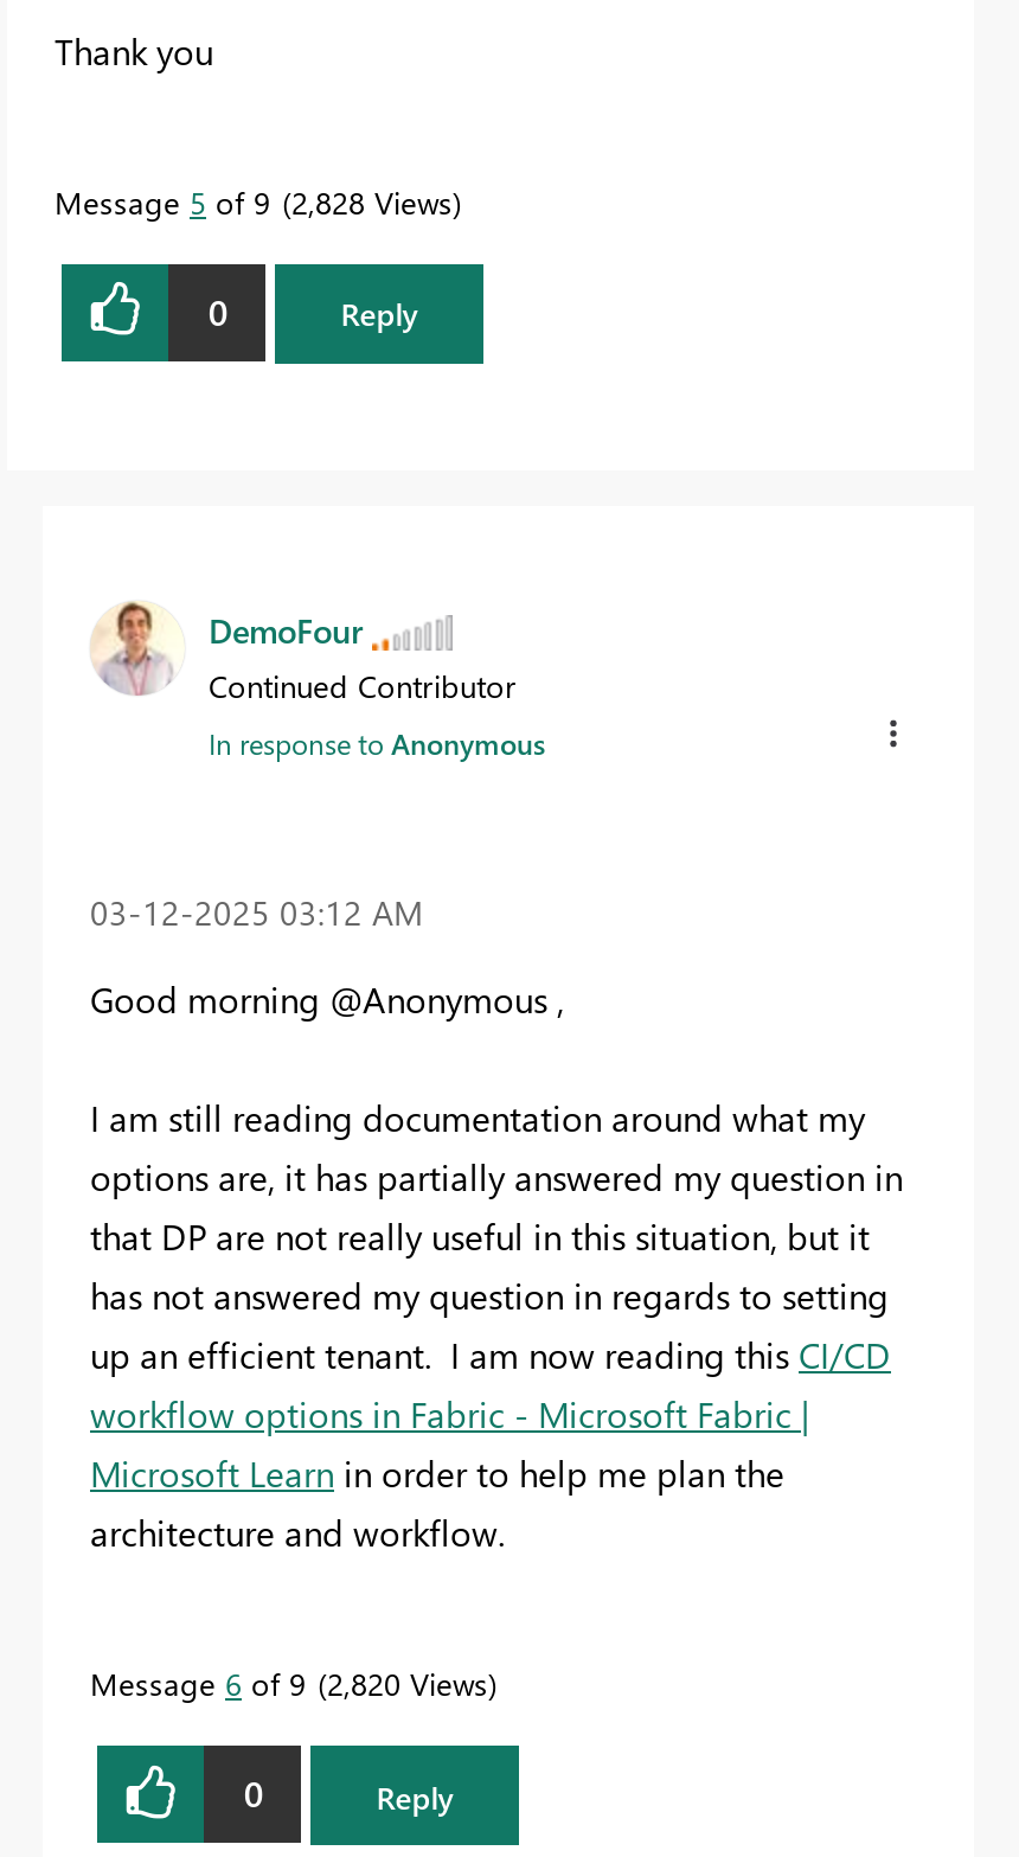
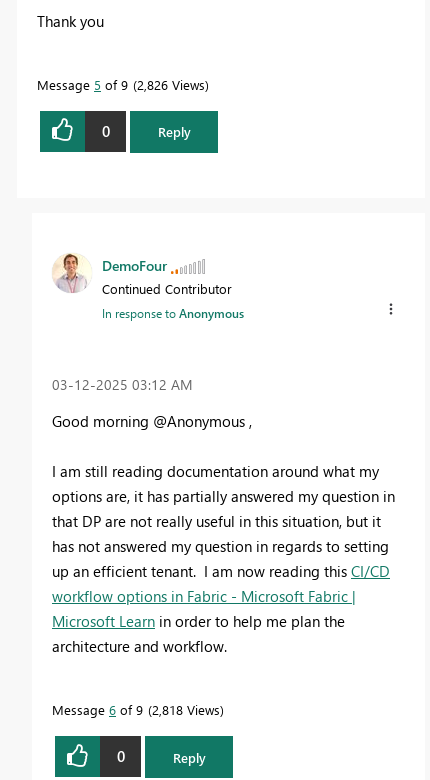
- Message 5 of 9 2,828 Views
+ Message 5 of 9 2,826 Views

- Message 6 of 9 2,820 Views
+ Message 6 of 9 2,818 Views
